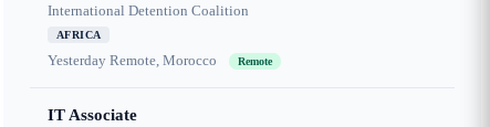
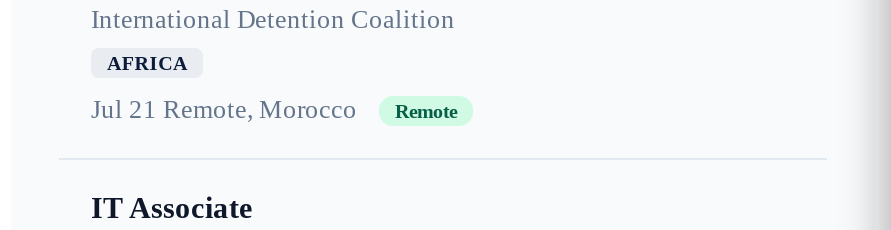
- Yesterday Remote, Morocco
+ Jul 21 Remote, Morocco
